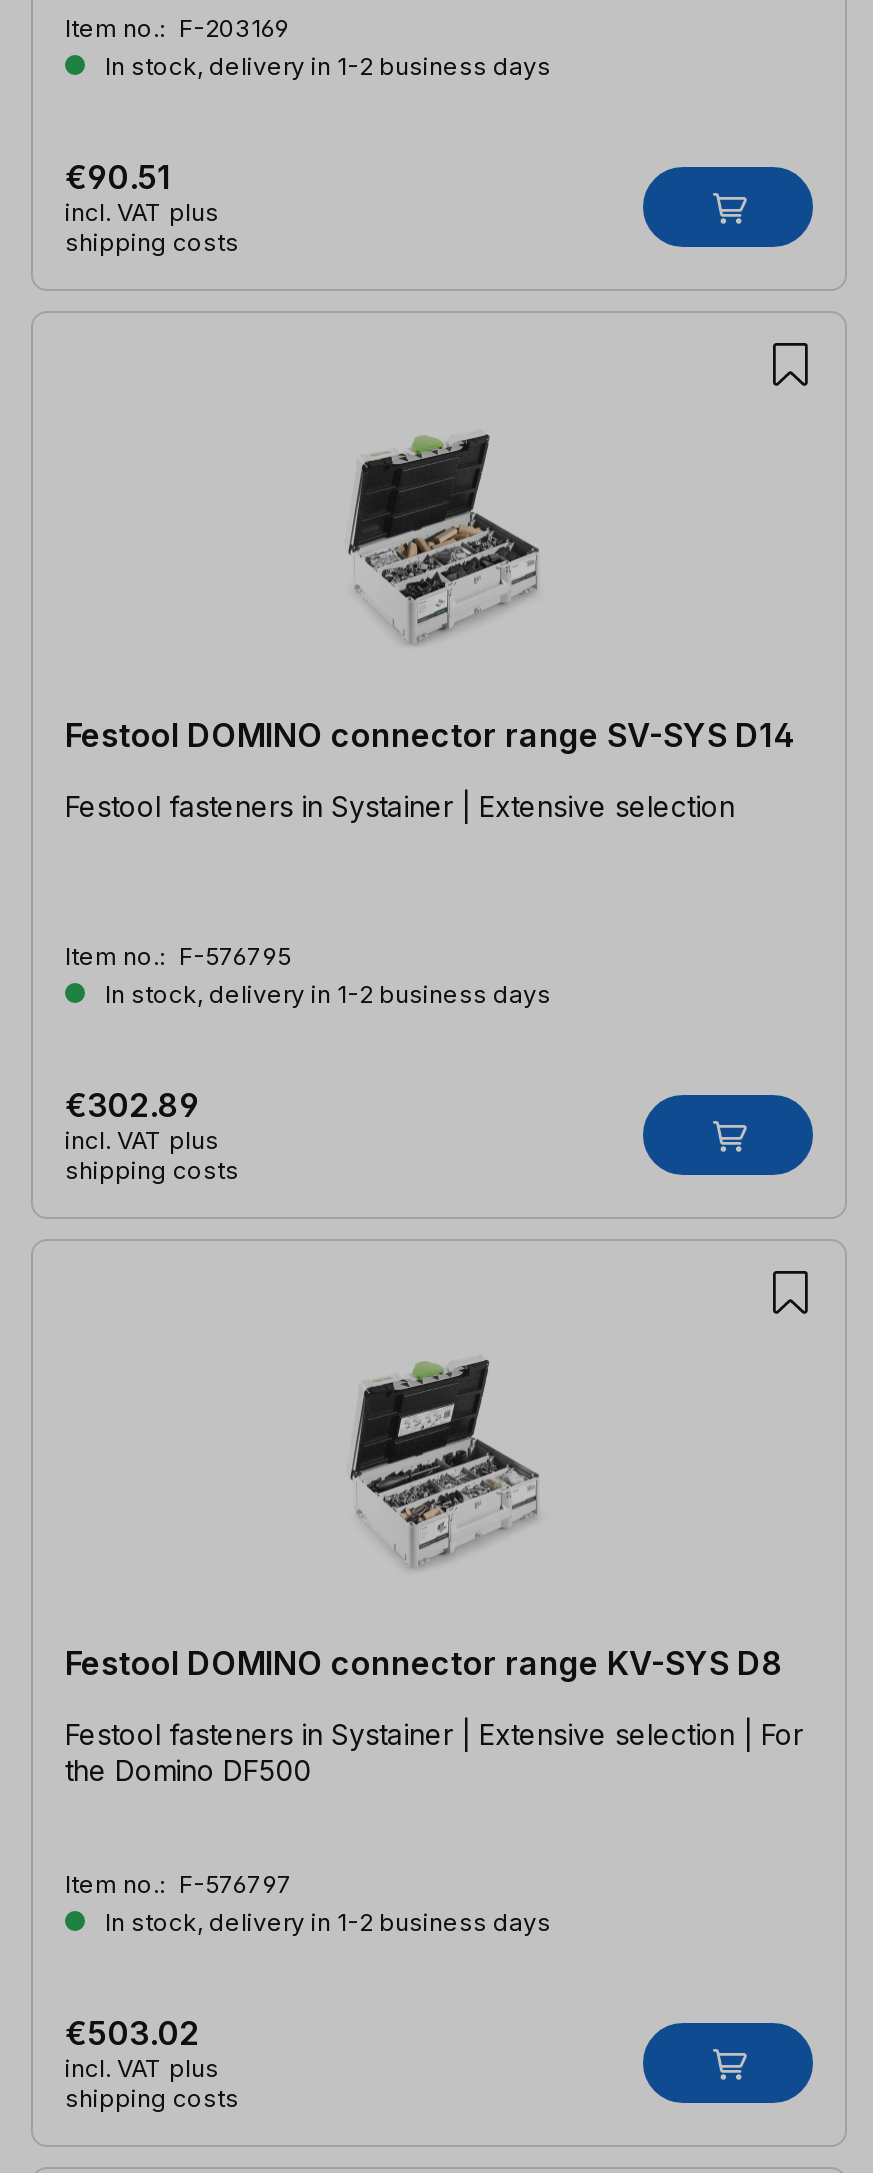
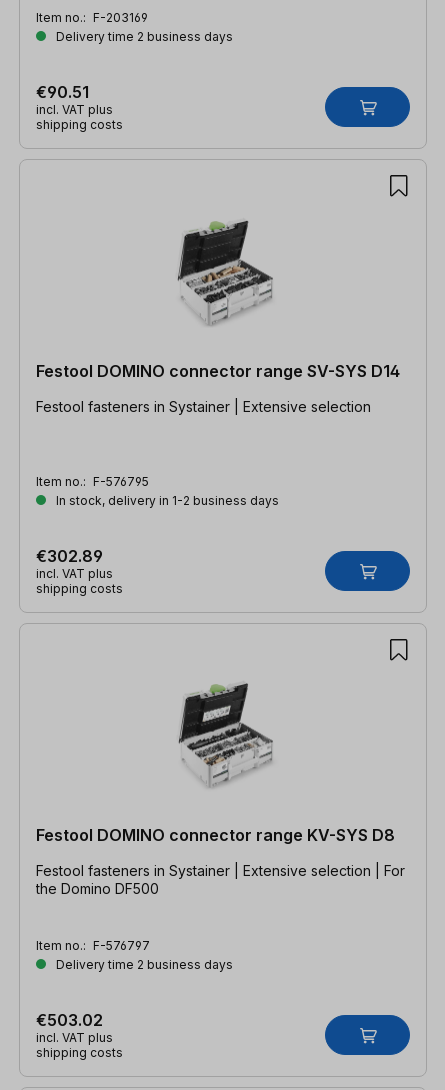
- In stock, delivery in 1-2 business days
+ Delivery time 2 business days

- In stock, delivery in 1-2 business days
+ Delivery time 2 business days
